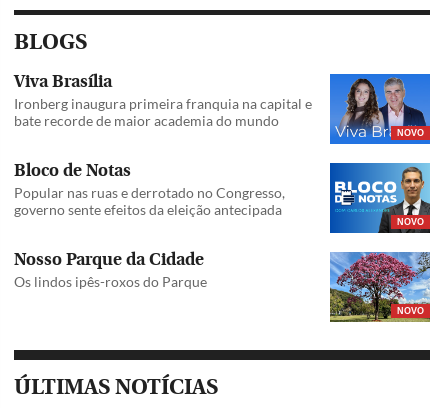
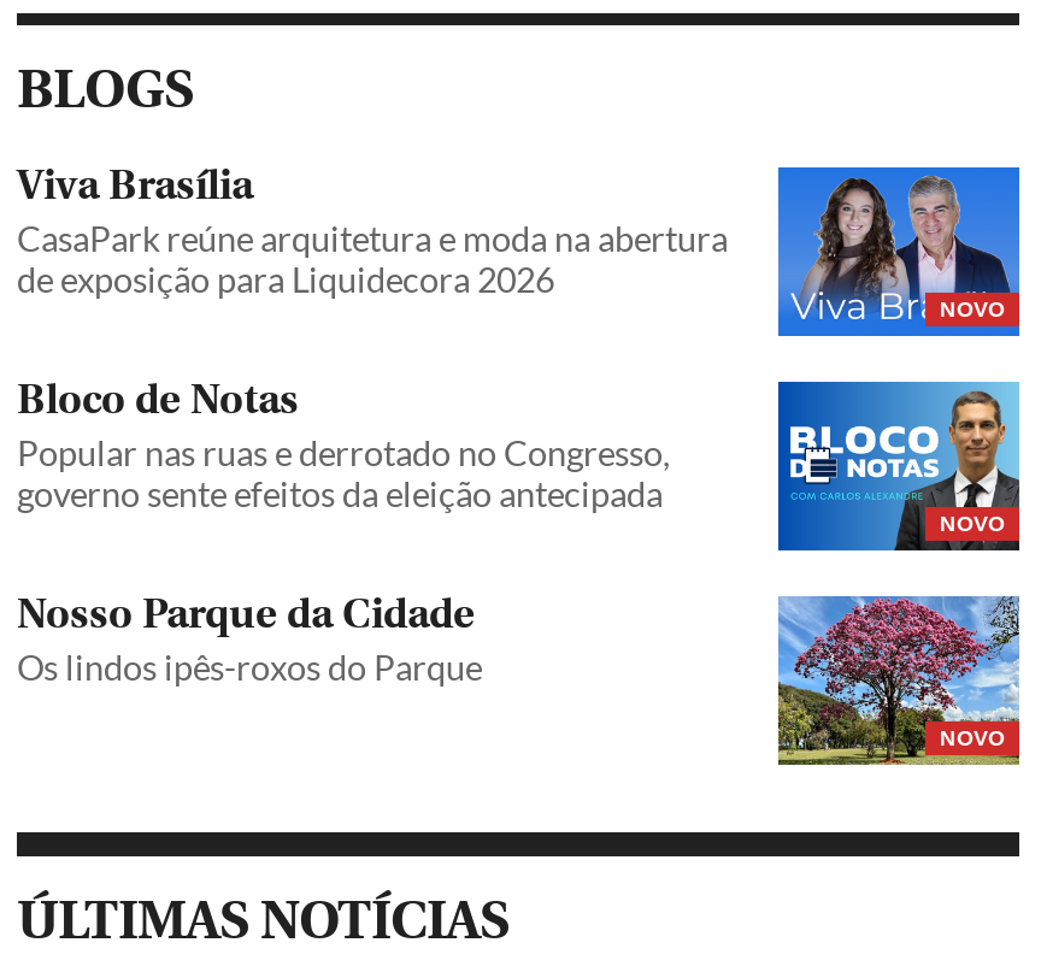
- Ironberg inaugura primeira franquia na capital e
- bate recorde de maior academia do mundo
+ CasaPark reúne arquitetura e moda na abertura
+ de exposição para Liquidecora 2026
